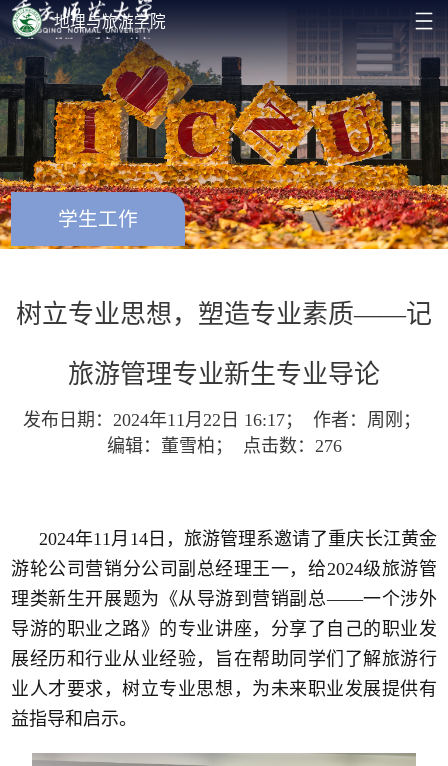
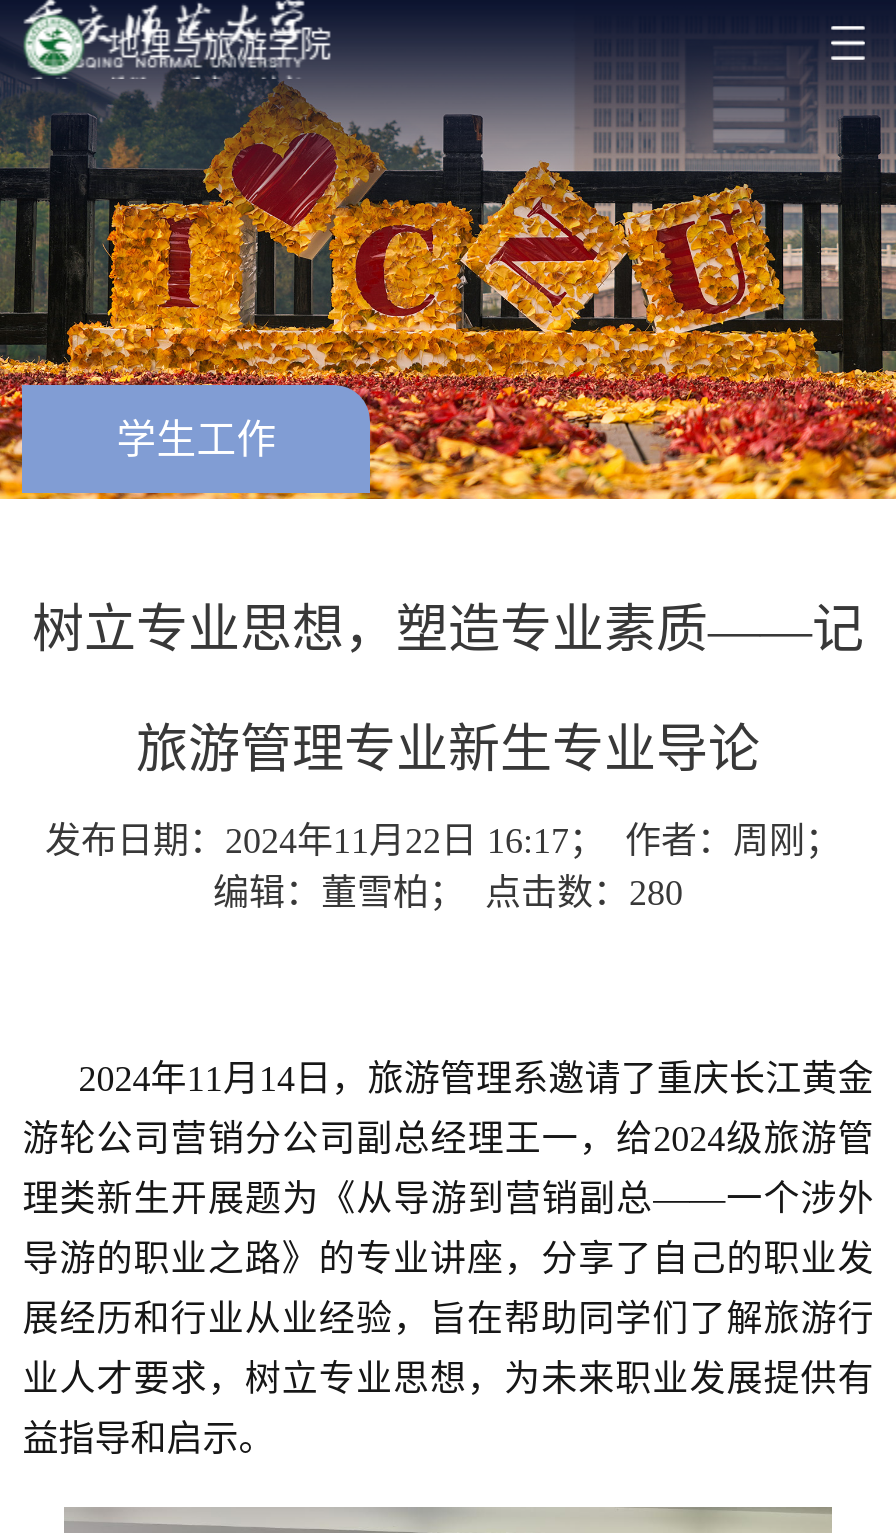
- 编辑：董雪柏； 点击数：276
+ 编辑：董雪柏； 点击数：280
